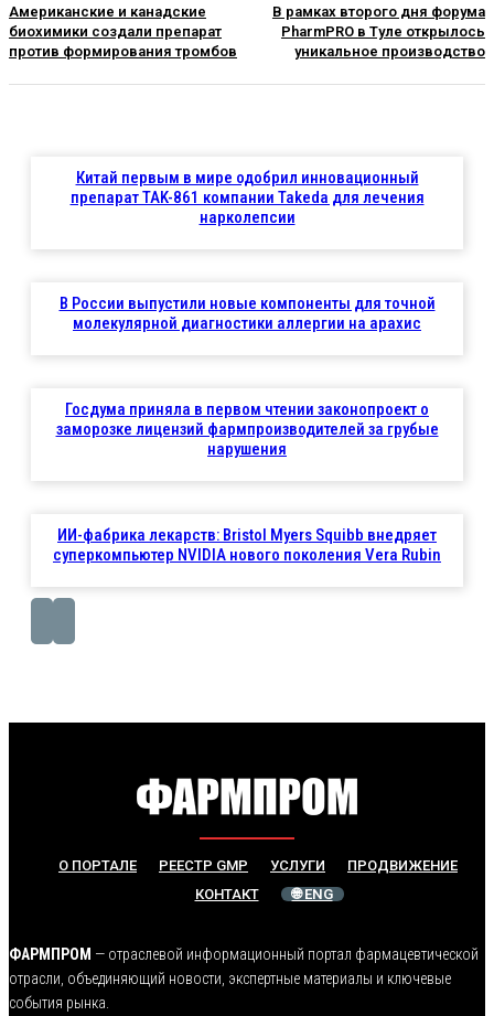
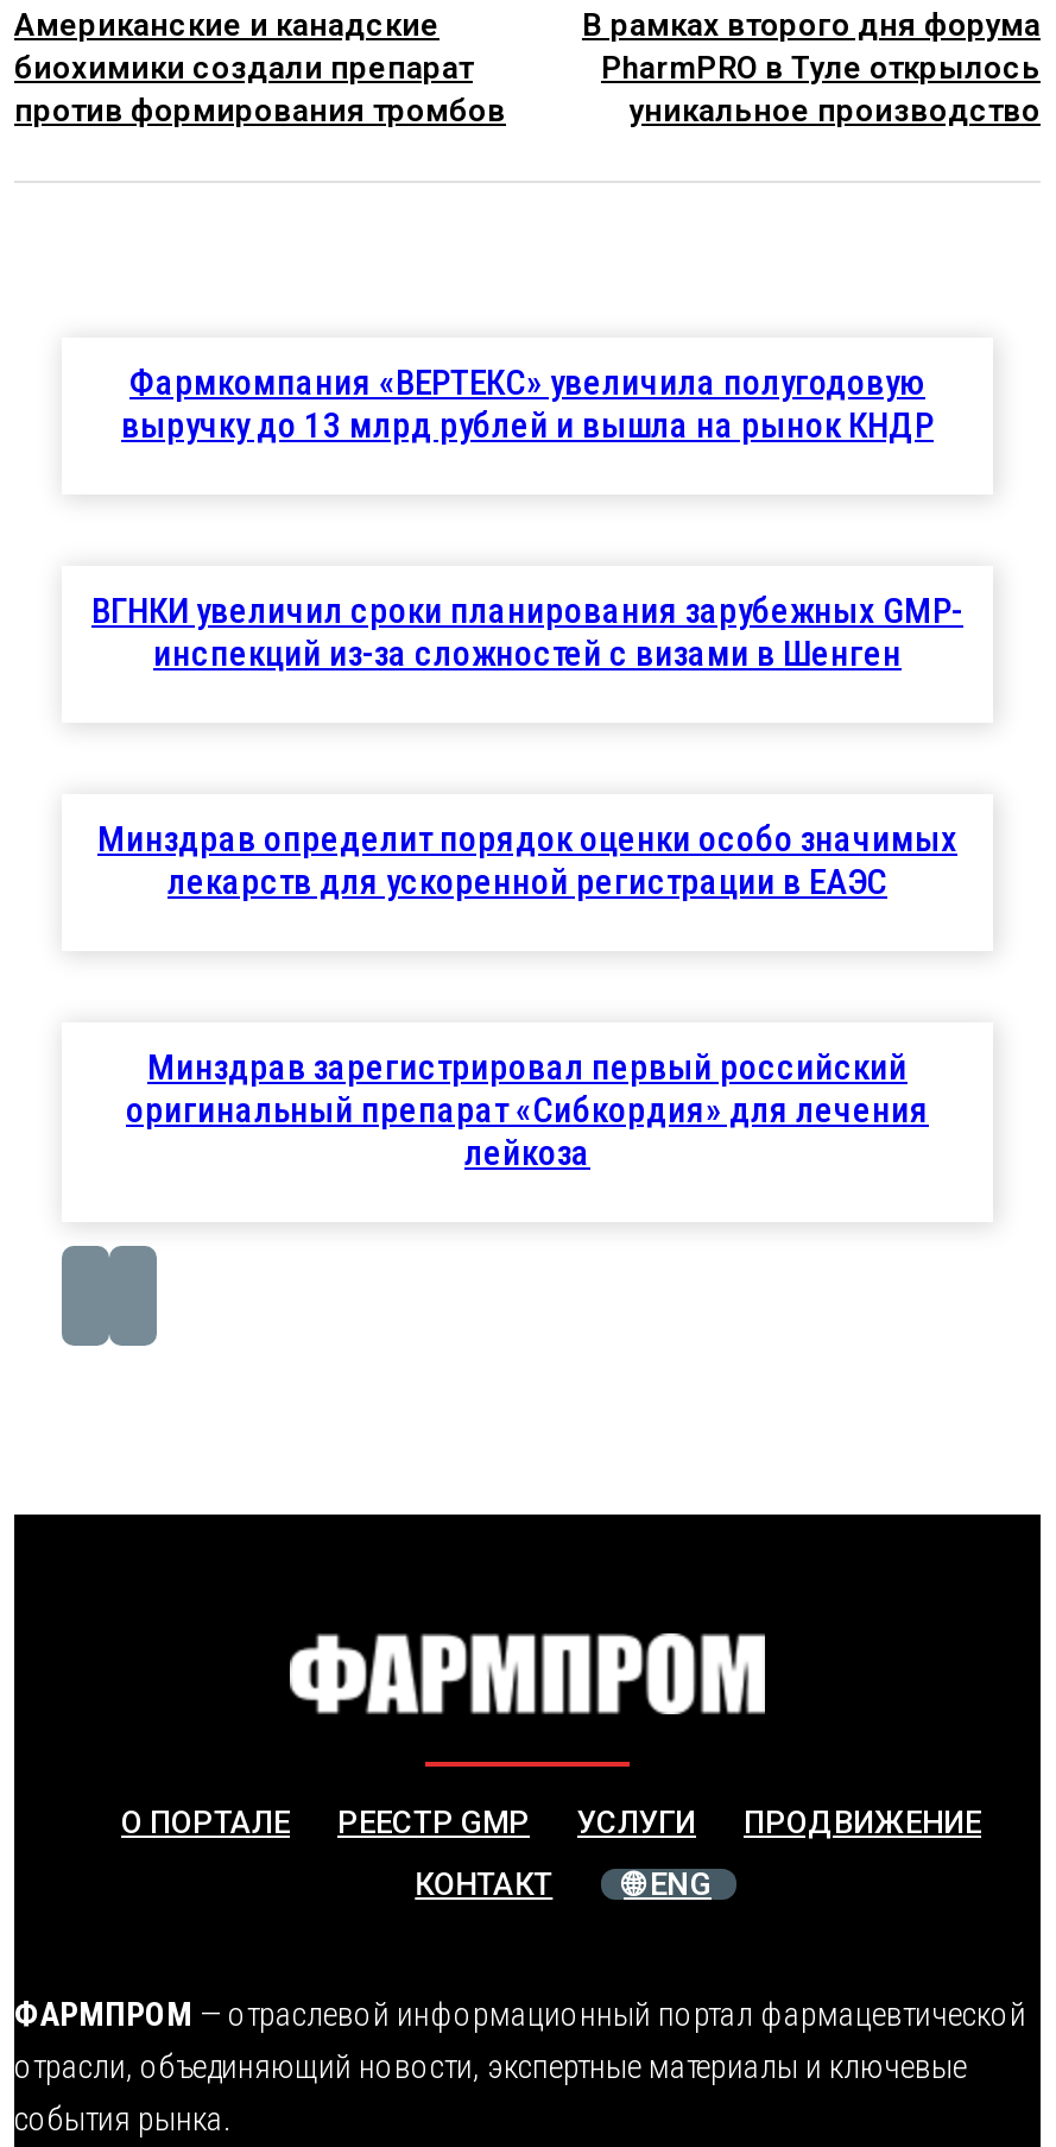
- Китай первым в мире одобрил инновационный
- препарат TAK-861 компании Takeda для лечения
- нарколепсии
+ Фармкомпания «ВЕРТЕКС» увеличила полугодовую
+ выручку до 13 млрд рублей и вышла на рынок КНДР

- В России выпустили новые компоненты для точной
- молекулярной диагностики аллергии на арахис
+ ВГНКИ увеличил сроки планирования зарубежных GMP-
+ инспекций из-за сложностей с визами в Шенген

- Госдума приняла в первом чтении законопроект о
- заморозке лицензий фармпроизводителей за грубые
- нарушения
+ Минздрав определит порядок оценки особо значимых
+ лекарств для ускоренной регистрации в ЕАЭС

- ИИ-фабрика лекарств: Bristol Myers Squibb внедряет
- суперкомпьютер NVIDIA нового поколения Vera Rubin
+ Минздрав зарегистрировал первый российский
+ оригинальный препарат «Сибкордия» для лечения
+ лейкоза
